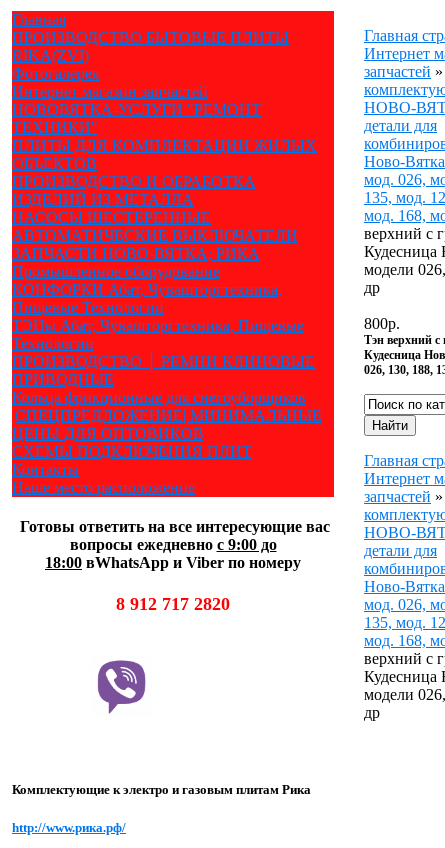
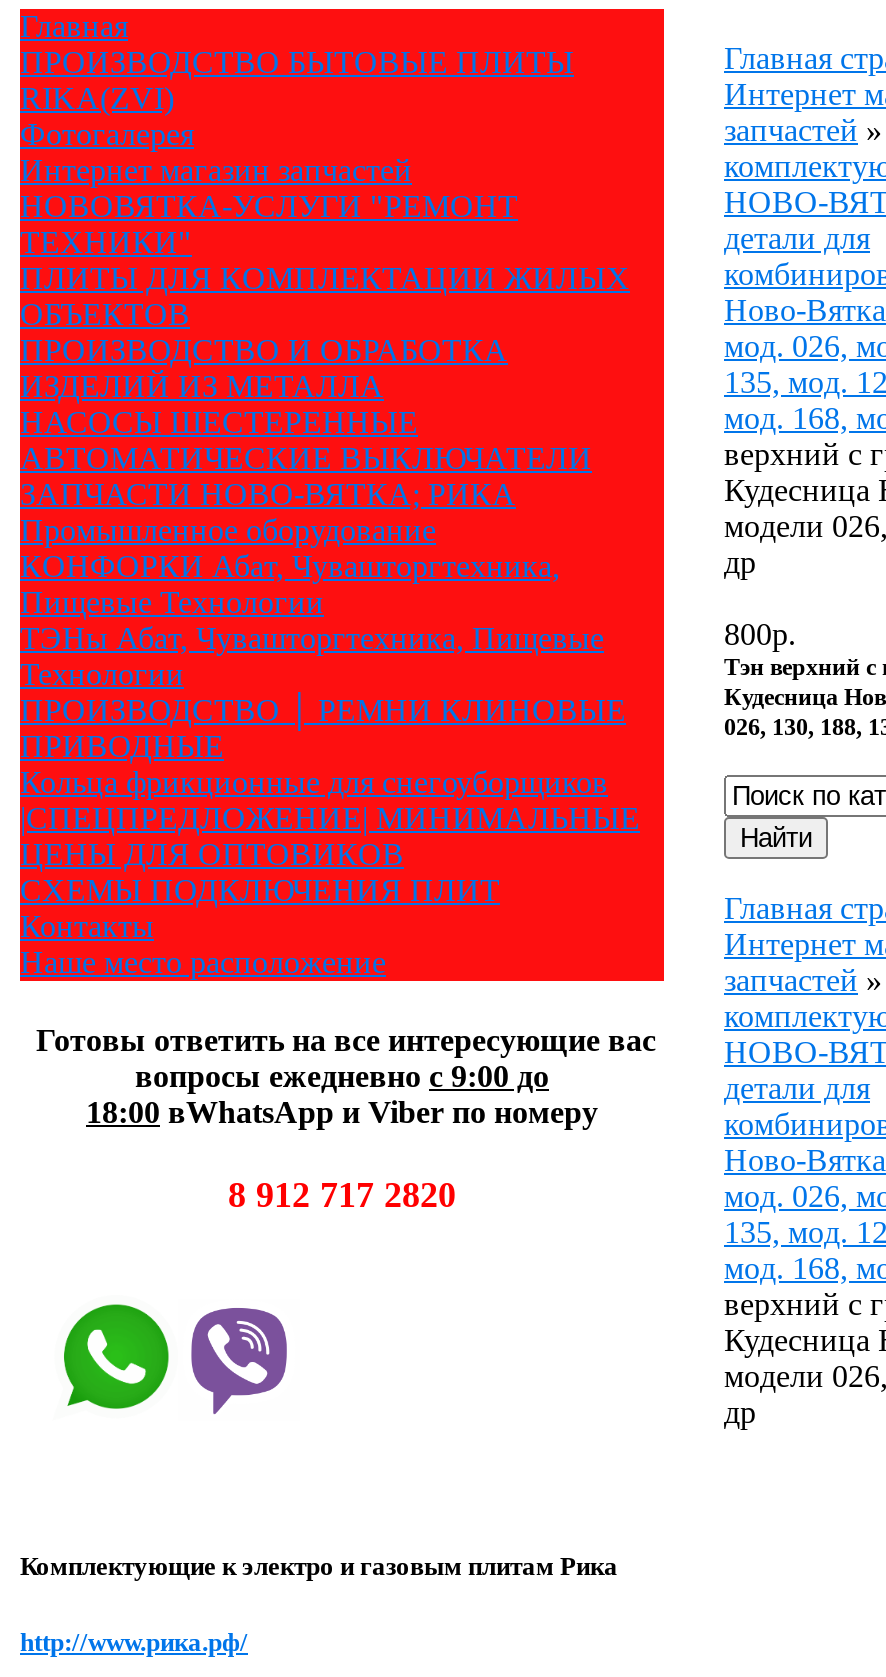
+ [image]
